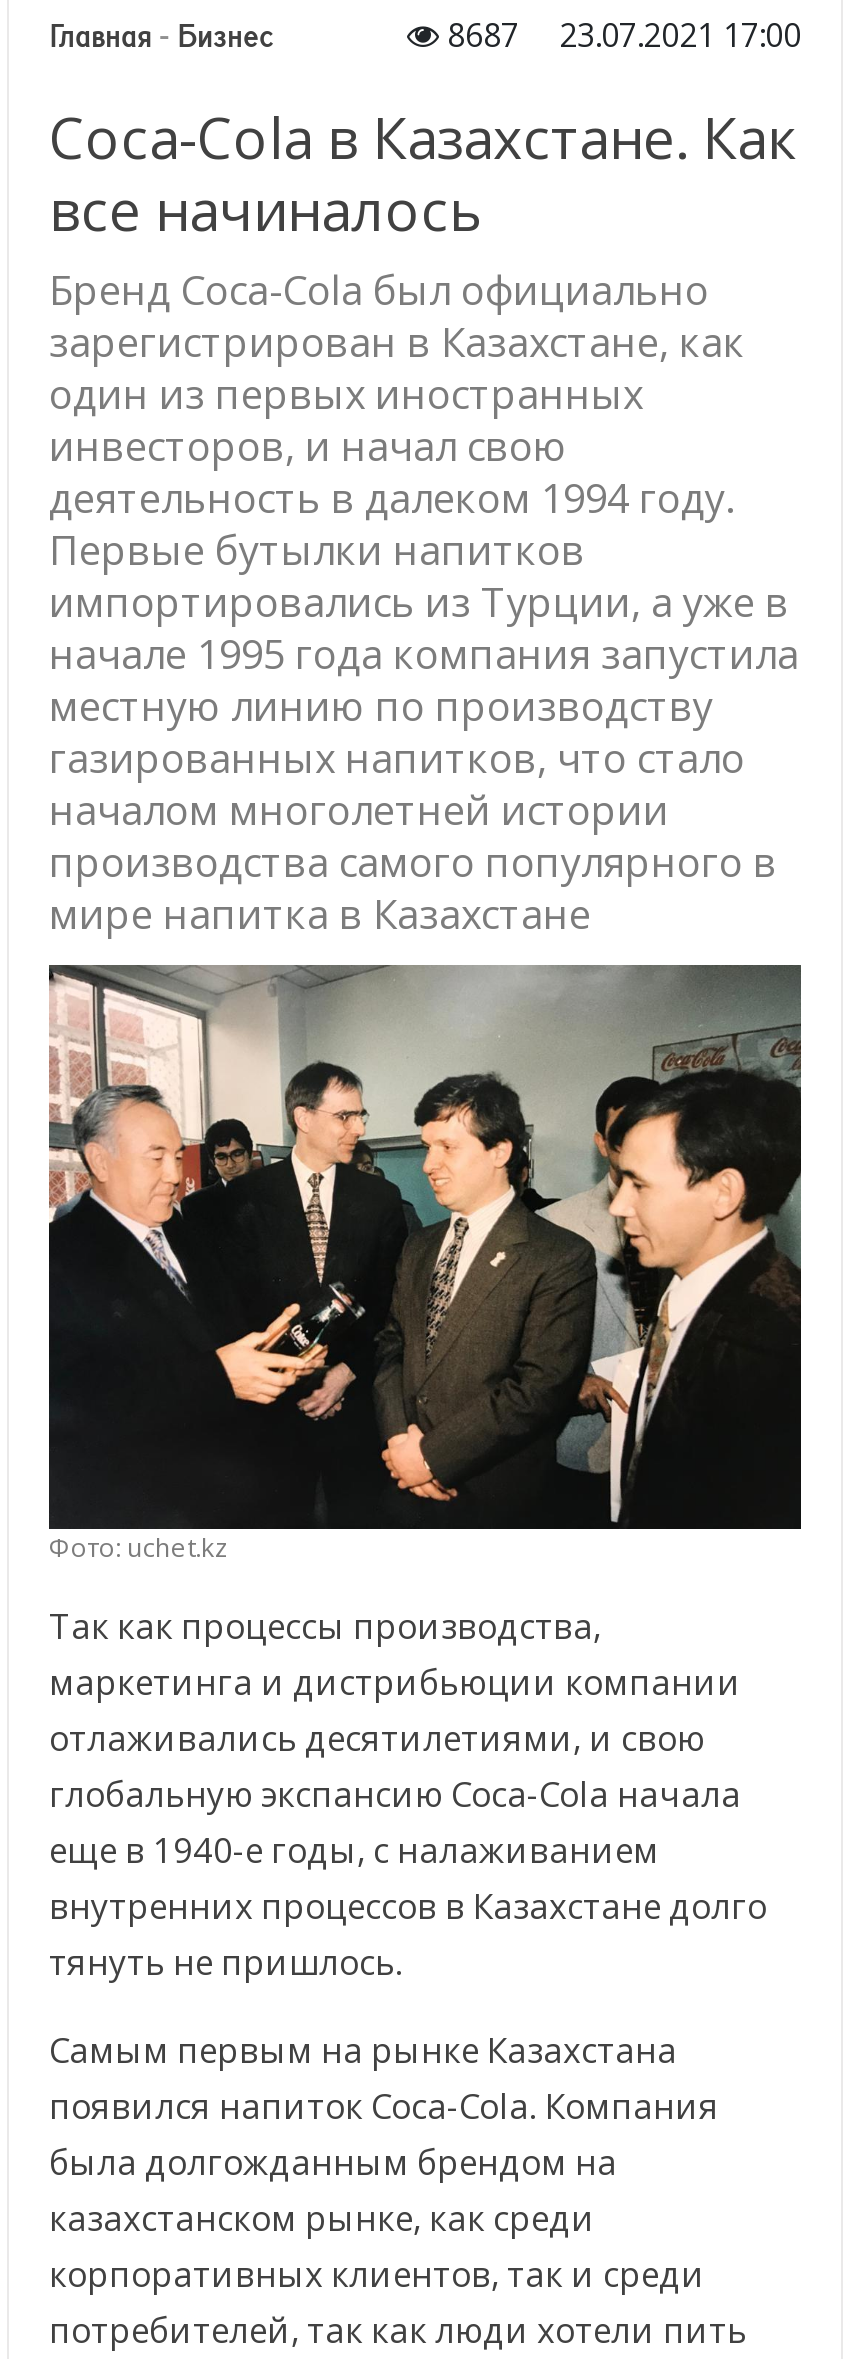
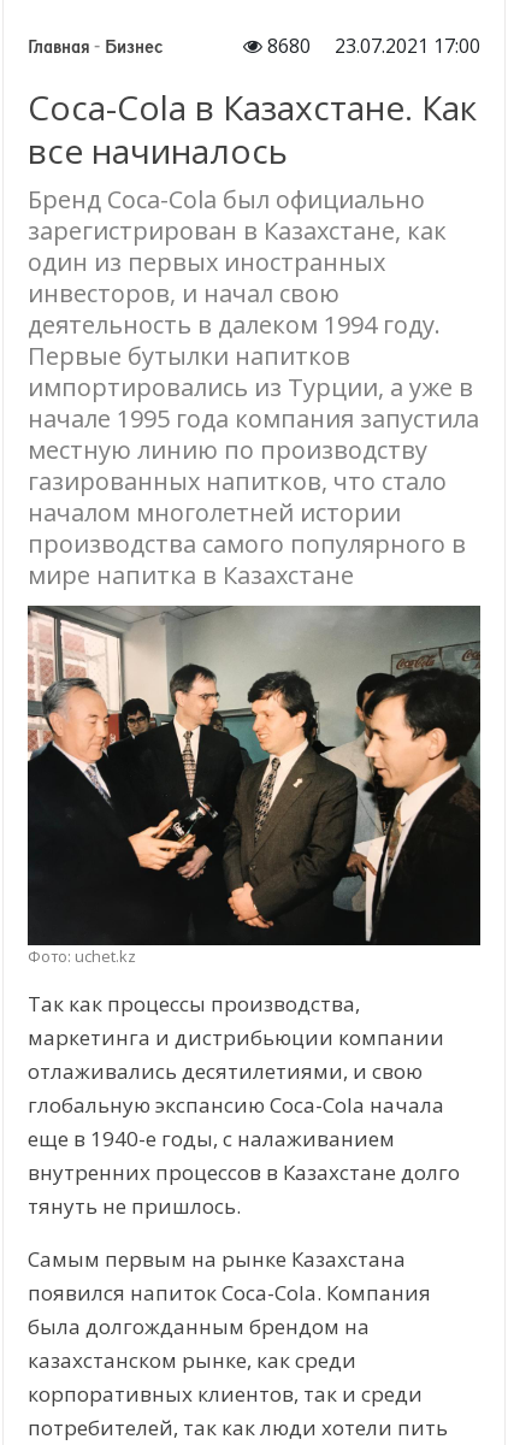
- 8687 23.07.2021 17:00
+ 8680 23.07.2021 17:00
